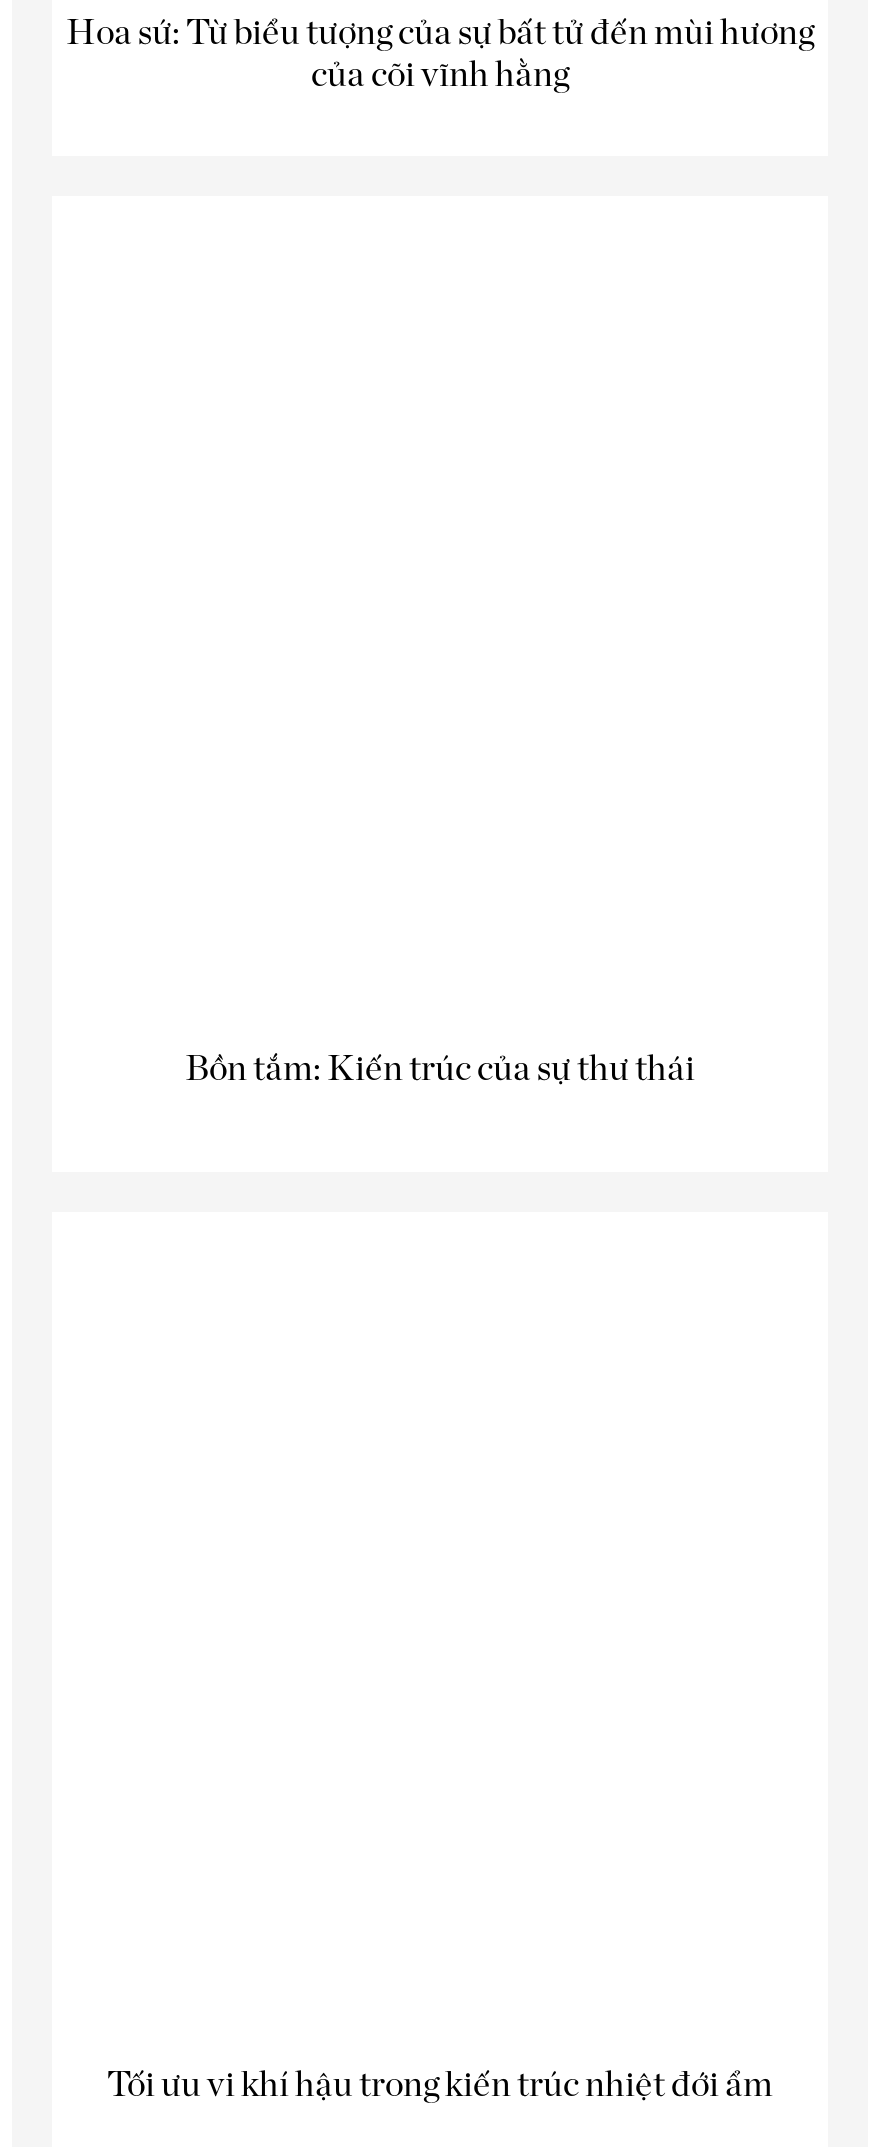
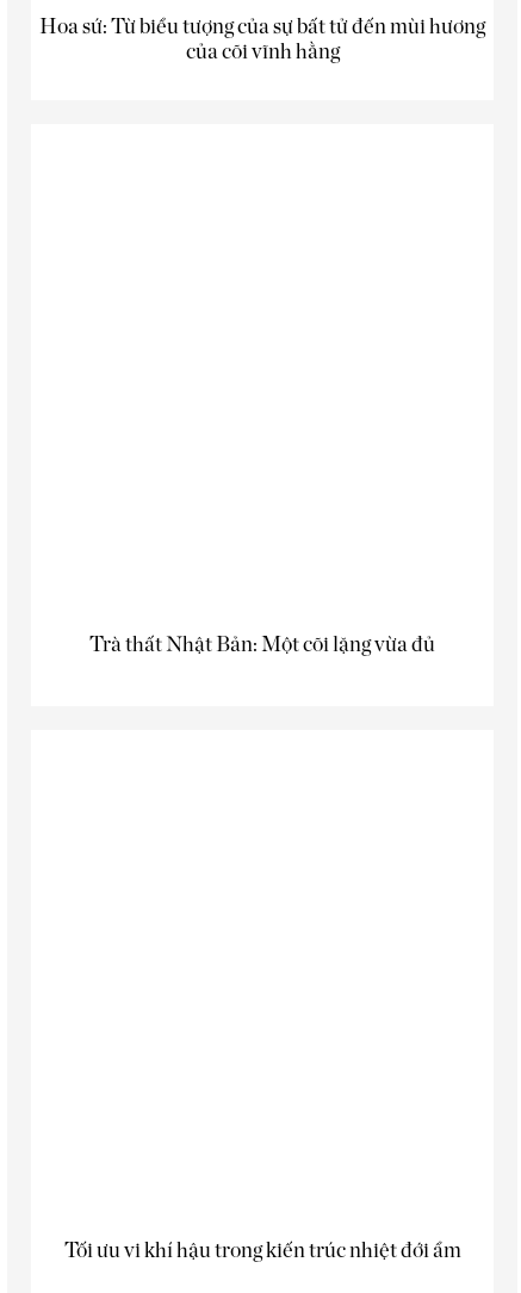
- Bồn tắm: Kiến trúc của sự thư thái
+ Trà thất Nhật Bản: Một cõi lặng vừa đủ
